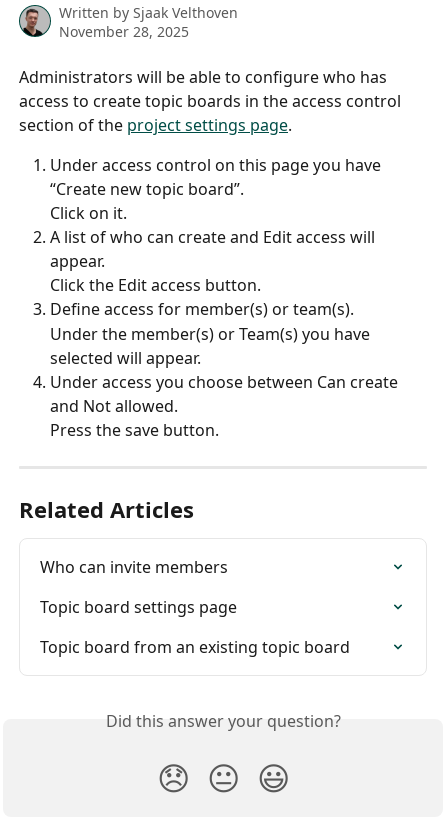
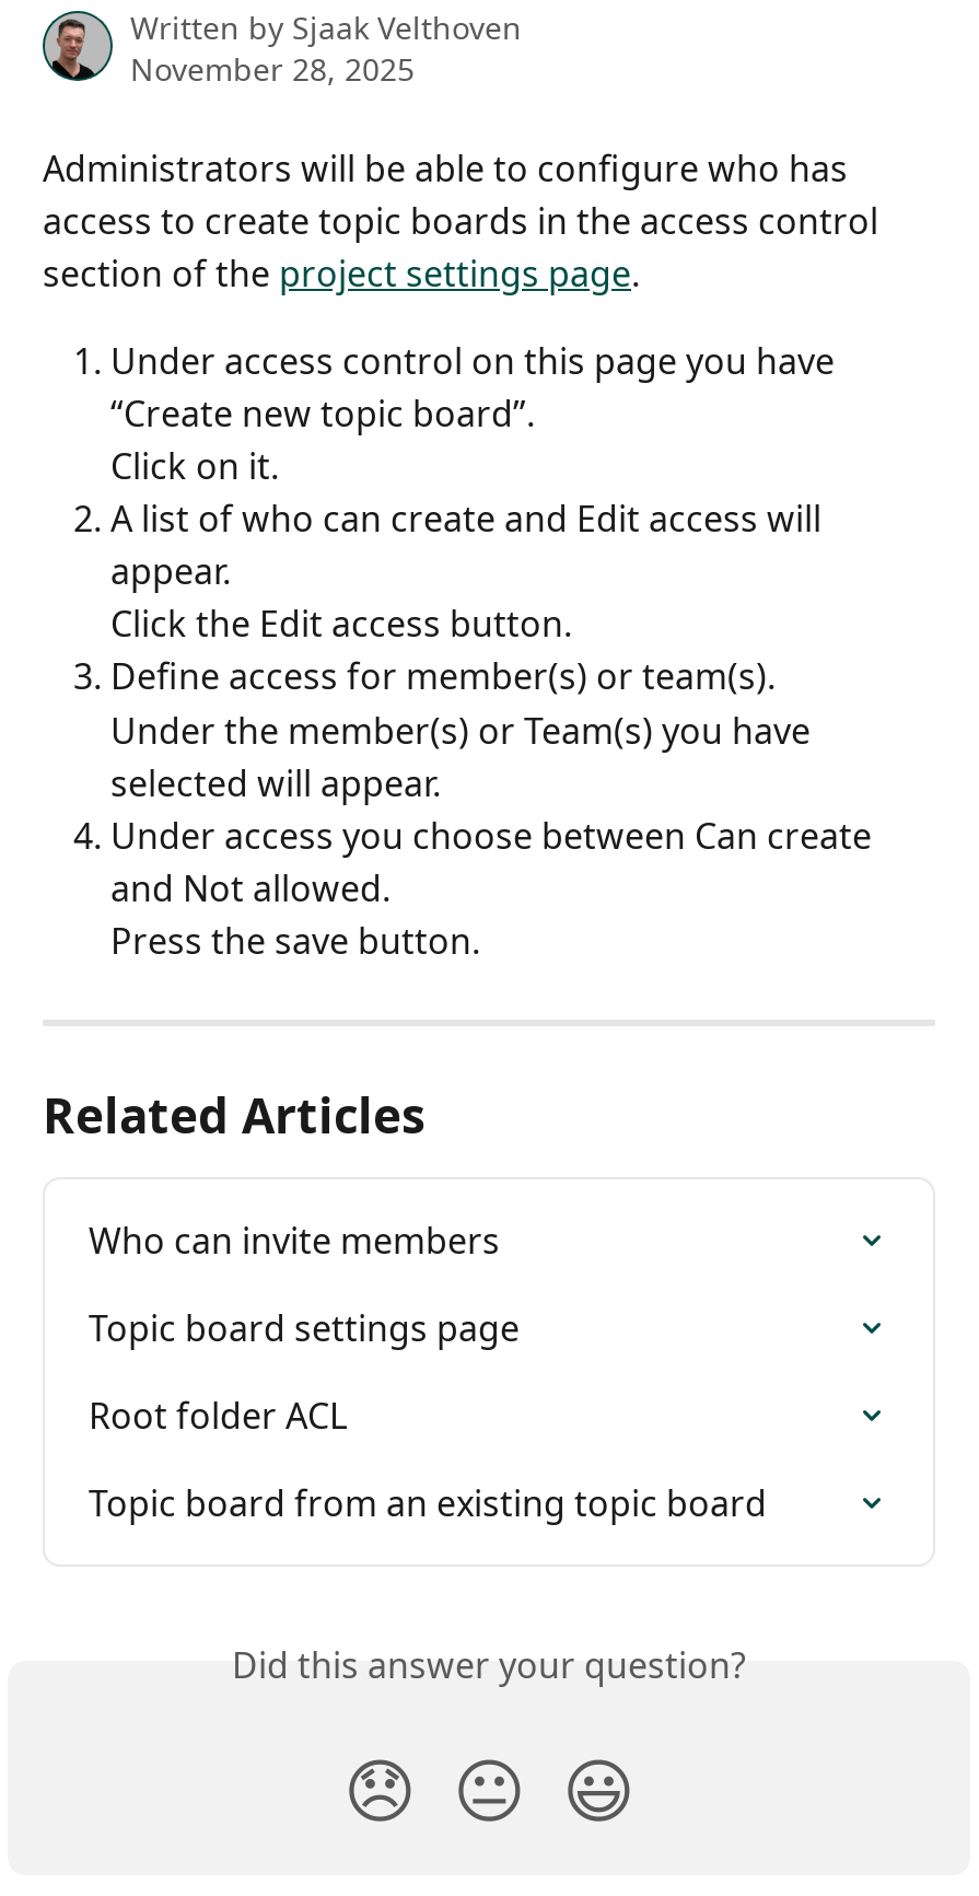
+ Root folder ACL
